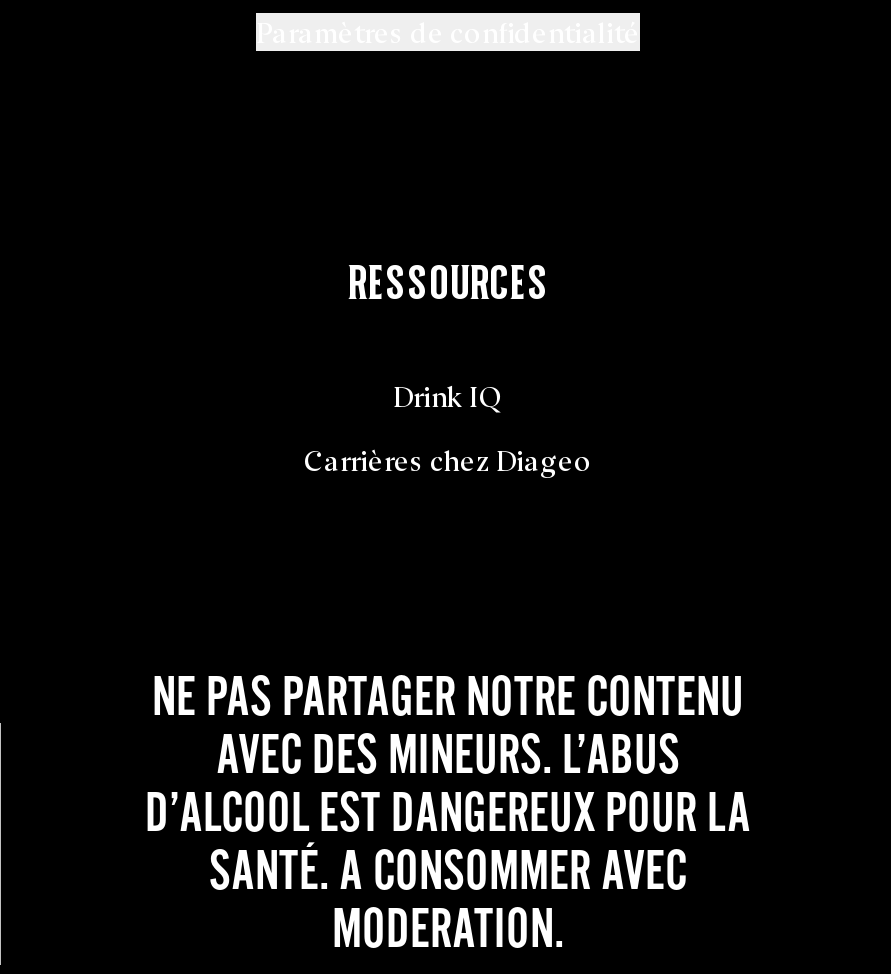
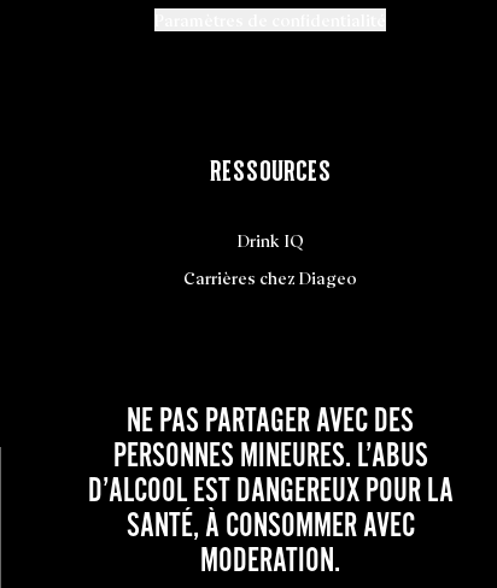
- NE PAS PARTAGER NOTRE CONTENU
- AVEC DES MINEURS. L’ABUS
+ NE PAS PARTAGER AVEC DES
+ PERSONNES MINEURES. L’ABUS

- SANTÉ. A CONSOMMER AVEC
+ SANTÉ, À CONSOMMER AVEC
